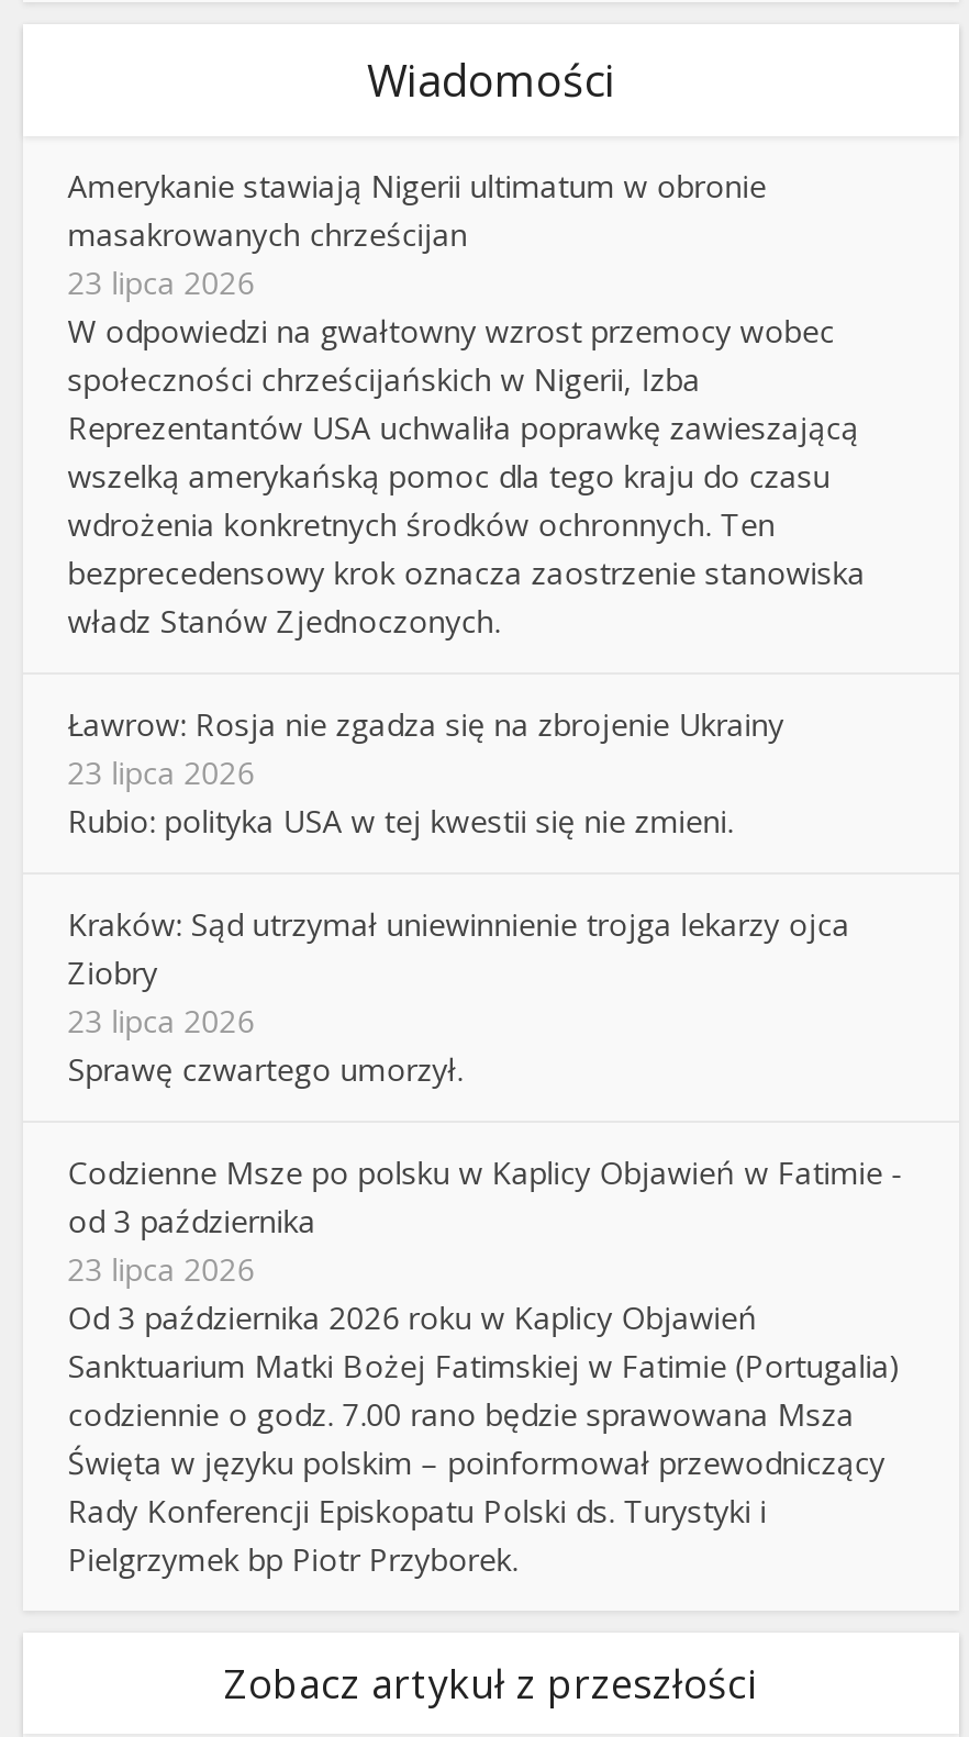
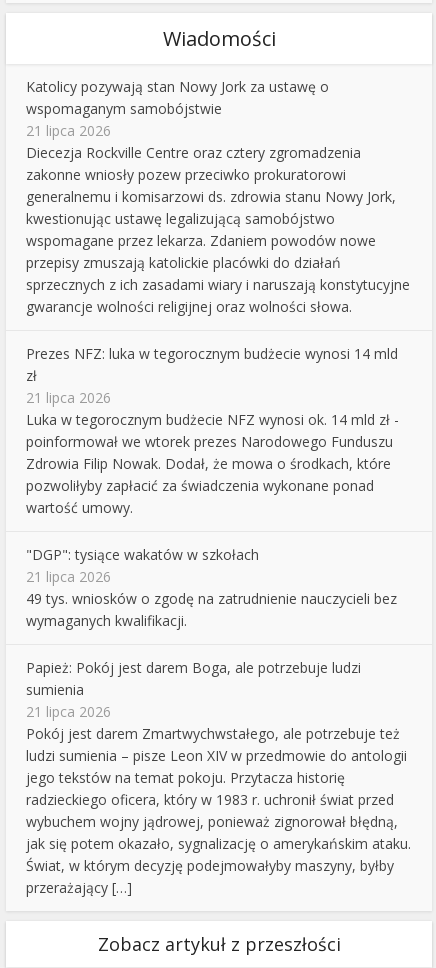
- Amerykanie stawiają Nigerii ultimatum w obronie
- masakrowanych chrześcijan
- 23 lipca 2026
- W odpowiedzi na gwałtowny wzrost przemocy wobec
- społeczności chrześcijańskich w Nigerii, Izba
- Reprezentantów USA uchwaliła poprawkę zawieszającą
- wszelką amerykańską pomoc dla tego kraju do czasu
- wdrożenia konkretnych środków ochronnych. Ten
- bezprecedensowy krok oznacza zaostrzenie stanowiska
- władz Stanów Zjednoczonych.
+ Katolicy pozywają stan Nowy Jork za ustawę o
+ wspomaganym samobójstwie
+ 21 lipca 2026
+ Diecezja Rockville Centre oraz cztery zgromadzenia
+ zakonne wniosły pozew przeciwko prokuratorowi
+ generalnemu i komisarzowi ds. zdrowia stanu Nowy Jork,
+ kwestionując ustawę legalizującą samobójstwo
+ wspomagane przez lekarza. Zdaniem powodów nowe
+ przepisy zmuszają katolickie placówki do działań
+ sprzecznych z ich zasadami wiary i naruszają konstytucyjne
+ gwarancje wolności religijnej oraz wolności słowa.

- Ławrow: Rosja nie zgadza się na zbrojenie Ukrainy
- 23 lipca 2026
- Rubio: polityka USA w tej kwestii się nie zmieni.
+ Prezes NFZ: luka w tegorocznym budżecie wynosi 14 mld
+ zł
+ 21 lipca 2026
+ Luka w tegorocznym budżecie NFZ wynosi ok. 14 mld zł -
+ poinformował we wtorek prezes Narodowego Funduszu
+ Zdrowia Filip Nowak. Dodał, że mowa o środkach, które
+ pozwoliłyby zapłacić za świadczenia wykonane ponad
+ wartość umowy.

- Kraków: Sąd utrzymał uniewinnienie trojga lekarzy ojca
- Ziobry
- 23 lipca 2026
- Sprawę czwartego umorzył.
+ "DGP": tysiące wakatów w szkołach
+ 21 lipca 2026
+ 49 tys. wniosków o zgodę na zatrudnienie nauczycieli bez
+ wymaganych kwalifikacji.

- Codzienne Msze po polsku w Kaplicy Objawień w Fatimie -
- od 3 października
- 23 lipca 2026
- Od 3 października 2026 roku w Kaplicy Objawień
- Sanktuarium Matki Bożej Fatimskiej w Fatimie (Portugalia)
- codziennie o godz. 7.00 rano będzie sprawowana Msza
- Święta w języku polskim – poinformował przewodniczący
- Rady Konferencji Episkopatu Polski ds. Turystyki i
- Pielgrzymek bp Piotr Przyborek.
+ Papież: Pokój jest darem Boga, ale potrzebuje ludzi
+ sumienia
+ 21 lipca 2026
+ Pokój jest darem Zmartwychwstałego, ale potrzebuje też
+ ludzi sumienia – pisze Leon XIV w przedmowie do antologii
+ jego tekstów na temat pokoju. Przytacza historię
+ radzieckiego oficera, który w 1983 r. uchronił świat przed
+ wybuchem wojny jądrowej, ponieważ zignorował błędną,
+ jak się potem okazało, sygnalizację o amerykańskim ataku.
+ Świat, w którym decyzję podejmowałyby maszyny, byłby
+ przerażający […]
